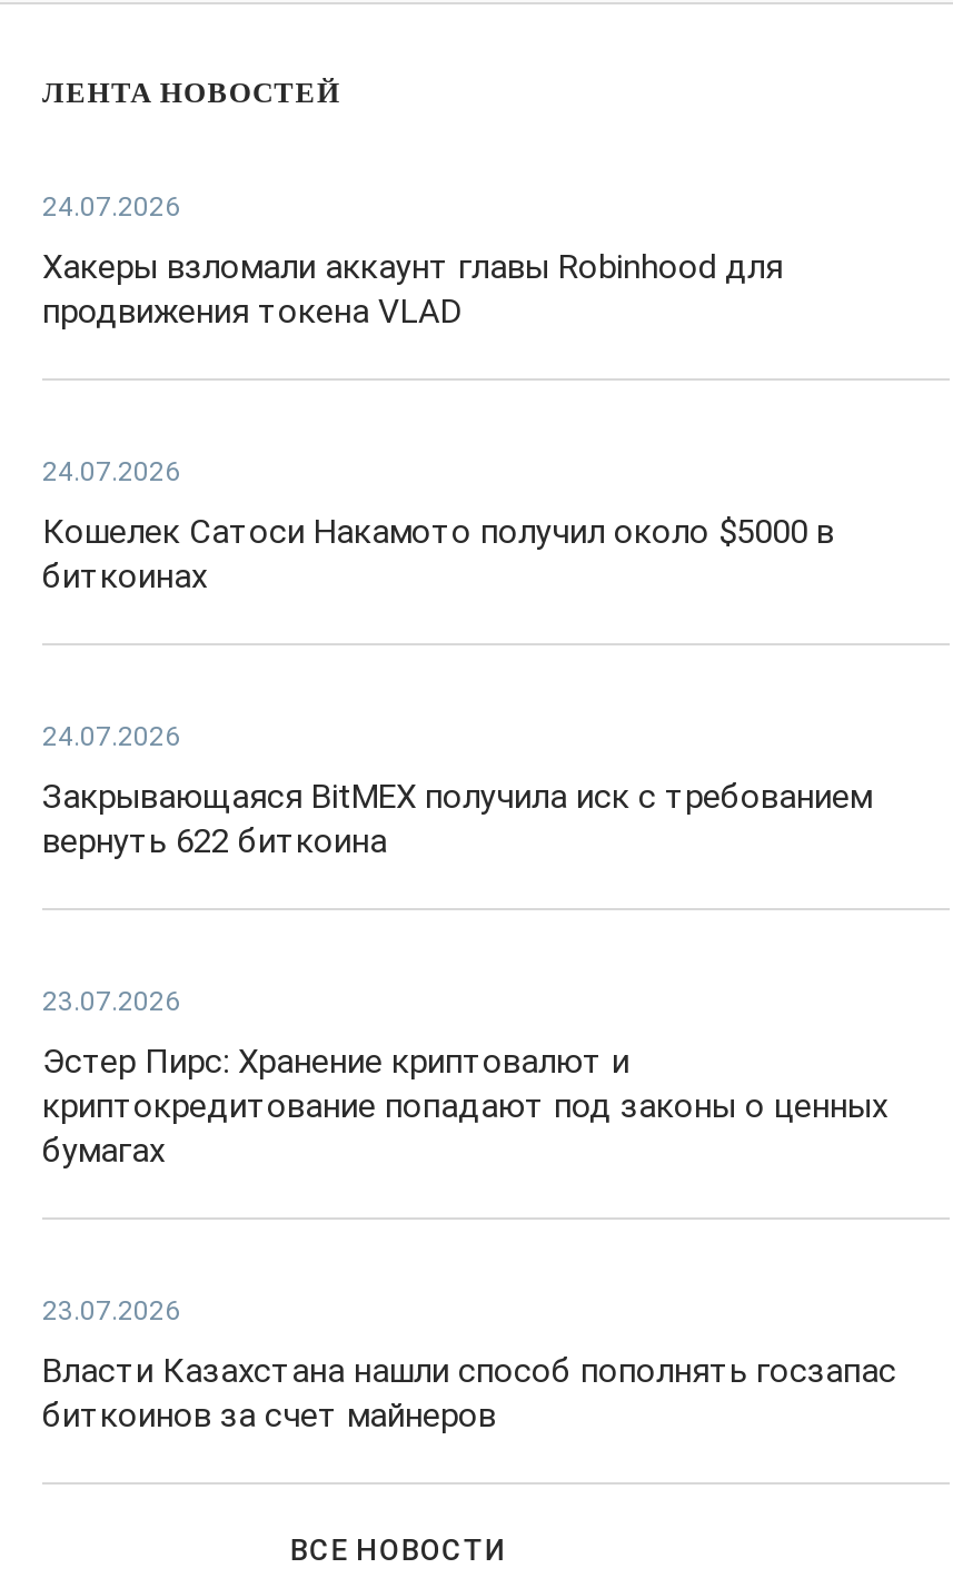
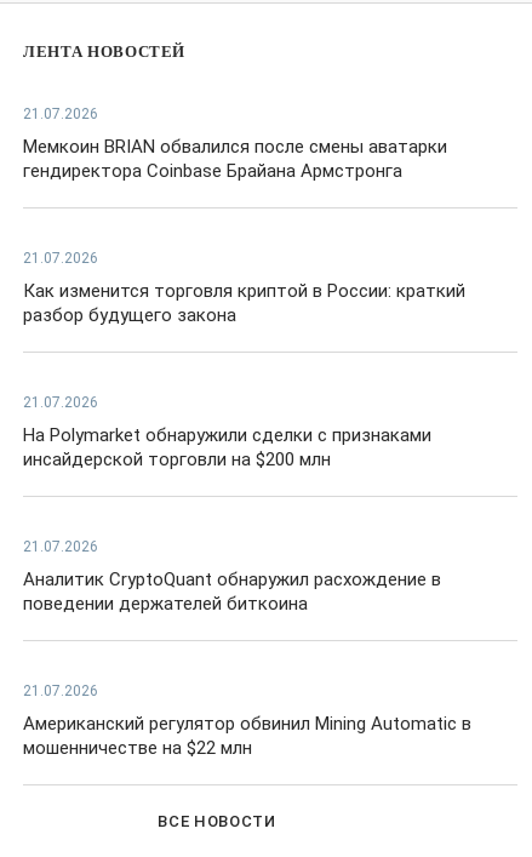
- 24.07.2026
+ 21.07.2026

- Хакеры взломали аккаунт главы Robinhood для
- продвижения токена VLAD
+ Мемкоин BRIAN обвалился после смены аватарки
+ гендиректора Coinbase Брайана Армстронга

- 24.07.2026
+ 21.07.2026

- Кошелек Сатоси Накамото получил около $5000 в
- биткоинах
+ Как изменится торговля криптой в России: краткий
+ разбор будущего закона

- 24.07.2026
+ 21.07.2026

- Закрывающаяся BitMEX получила иск с требованием
- вернуть 622 биткоина
+ На Polymarket обнаружили сделки с признаками
+ инсайдерской торговли на $200 млн

- 23.07.2026
+ 21.07.2026

- Эстер Пирс: Хранение криптовалют и
- криптокредитование попадают под законы о ценных
- бумагах
+ Аналитик CryptoQuant обнаружил расхождение в
+ поведении держателей биткоина

- 23.07.2026
+ 21.07.2026

- Власти Казахстана нашли способ пополнять госзапас
- биткоинов за счет майнеров
+ Американский регулятор обвинил Mining Automatic в
+ мошенничестве на $22 млн
